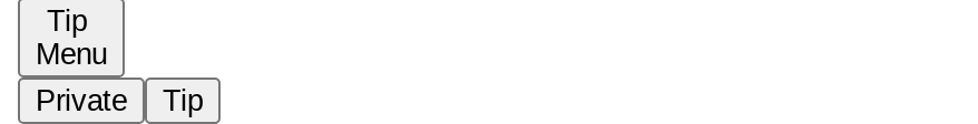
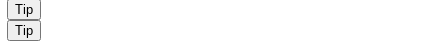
- Menu
- Private
